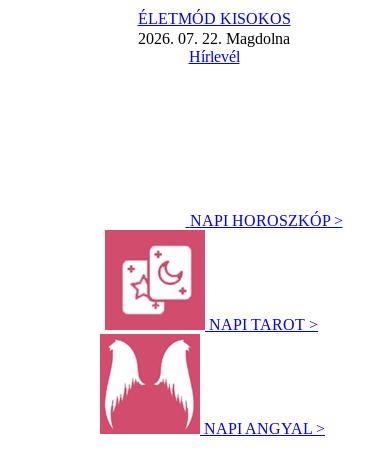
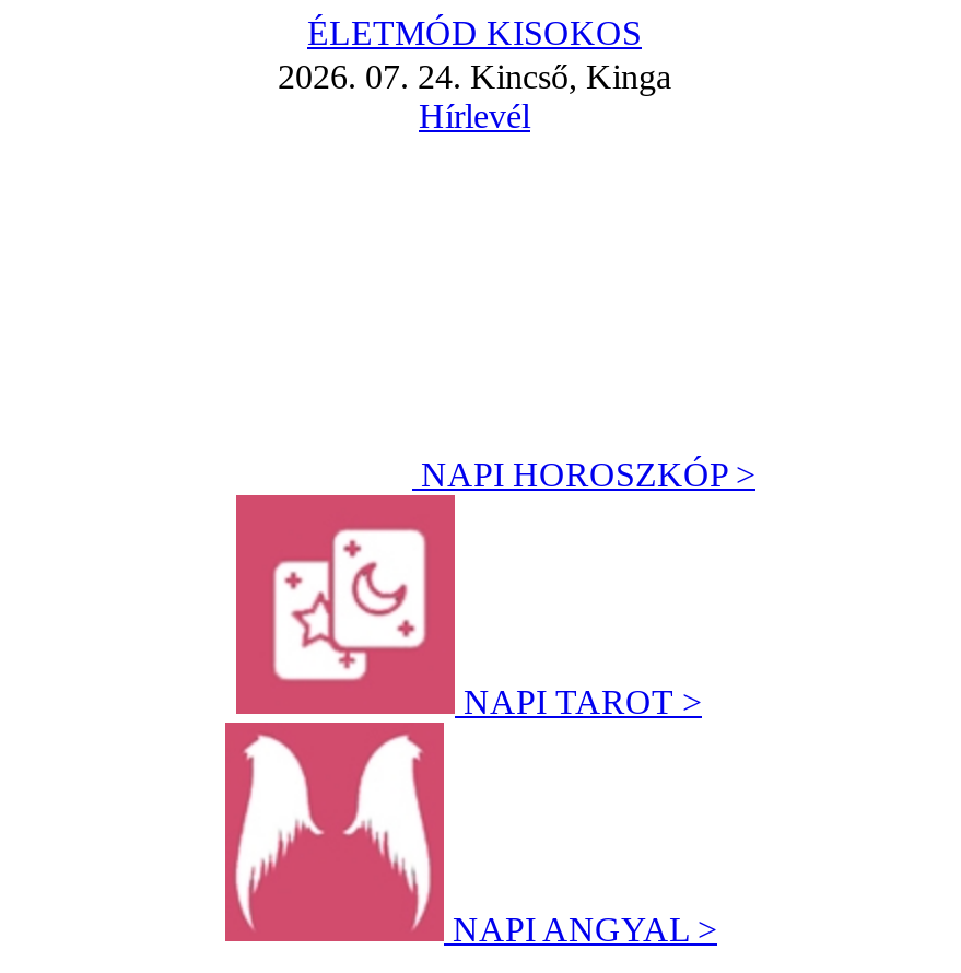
- 2026. 07. 22. Magdolna
+ 2026. 07. 24. Kincső, Kinga
